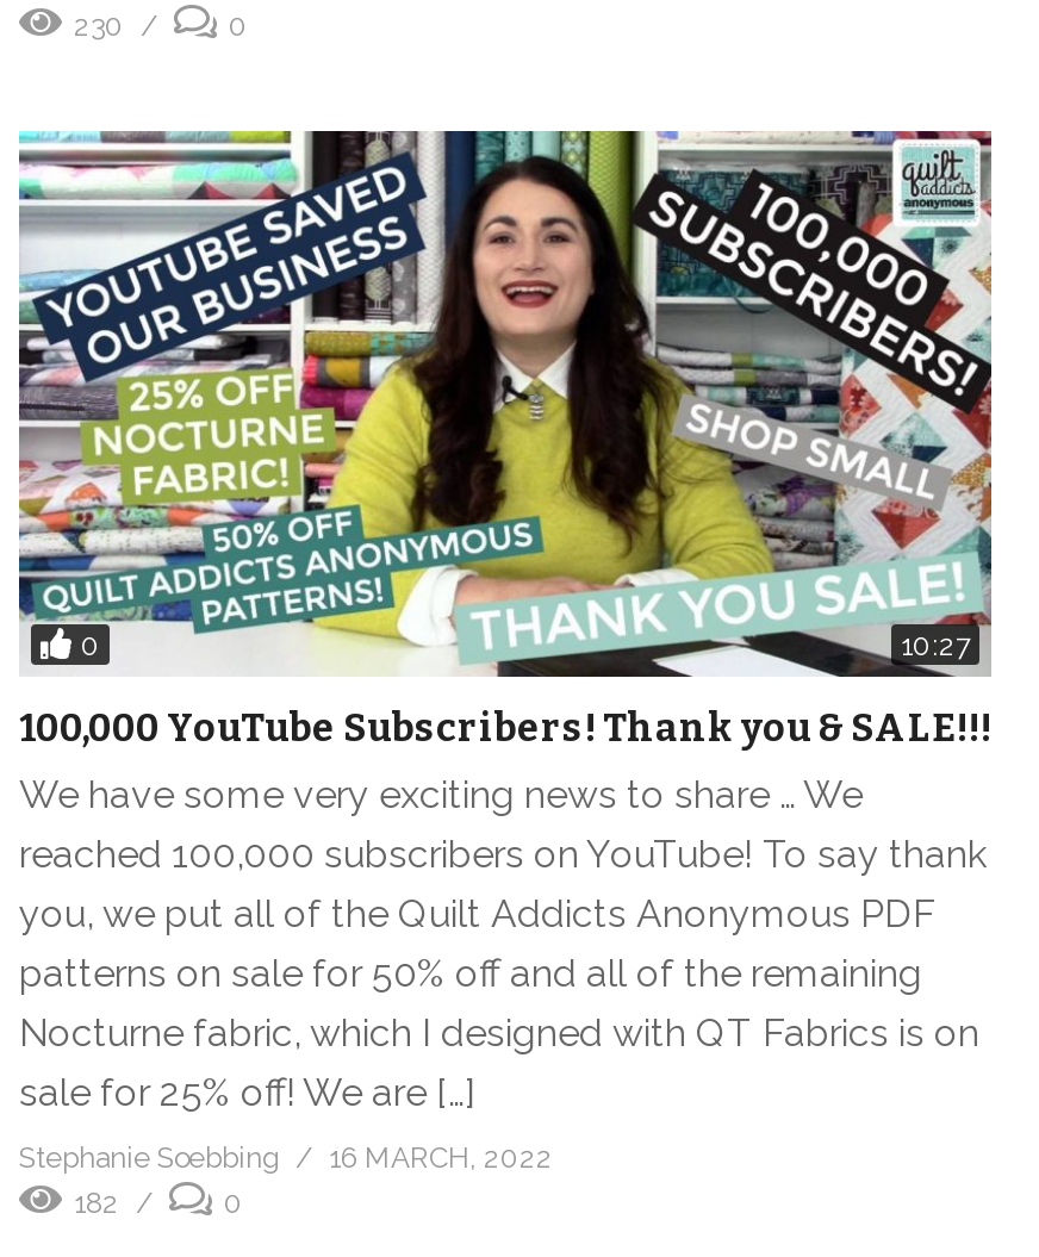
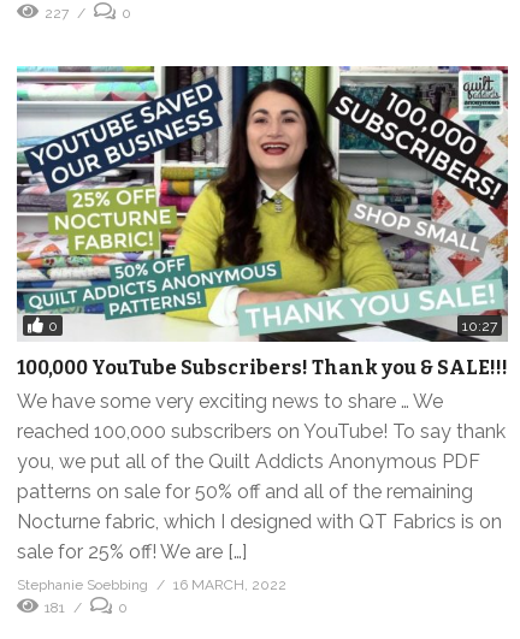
- 230
+ 227

- 182
+ 181
